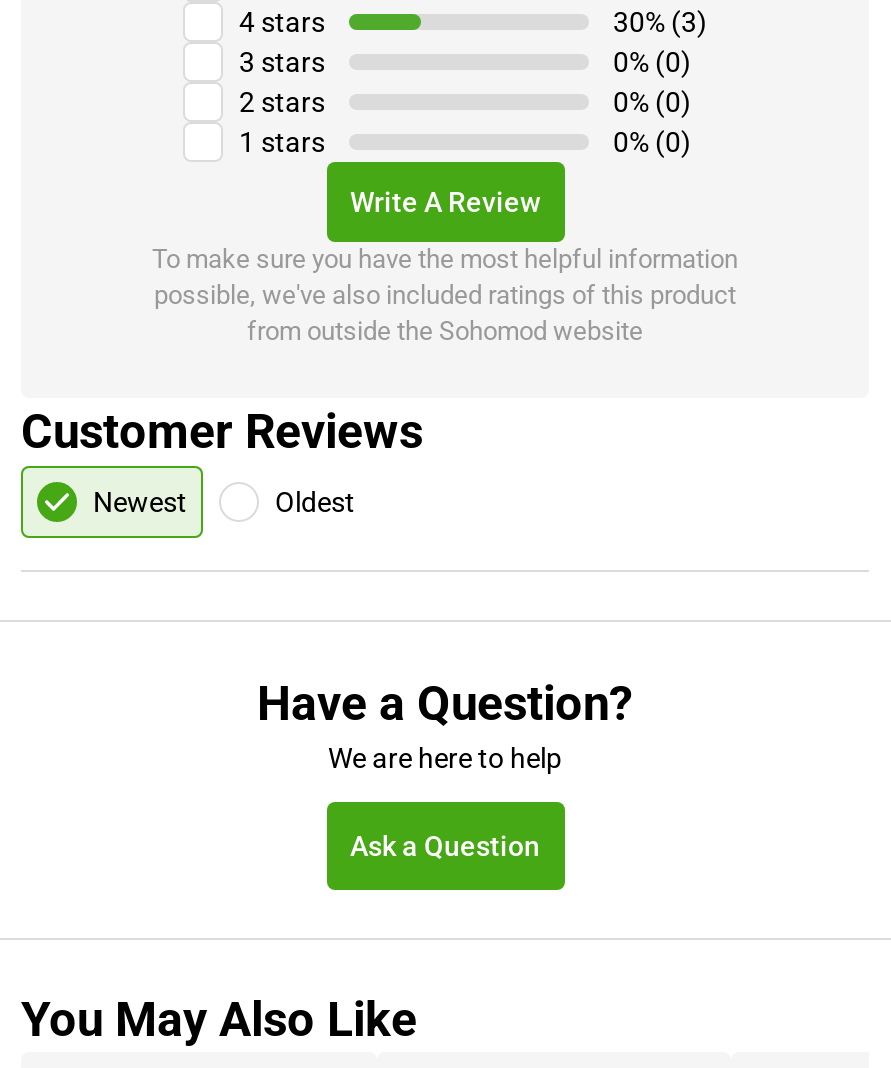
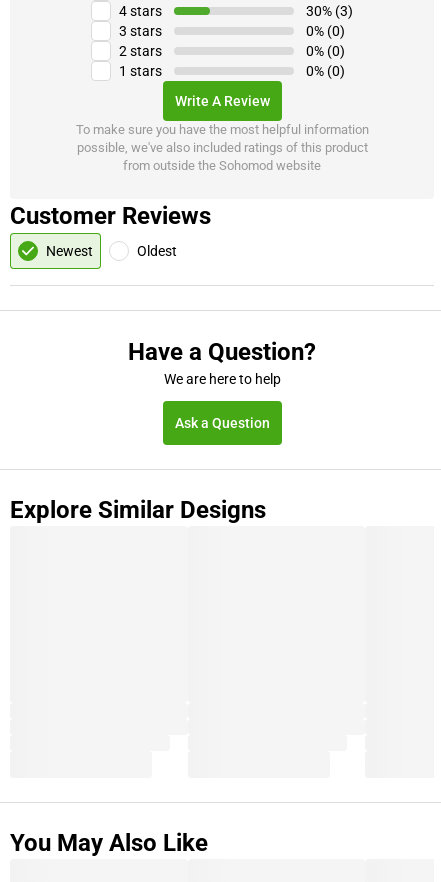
+ Explore Similar Designs
